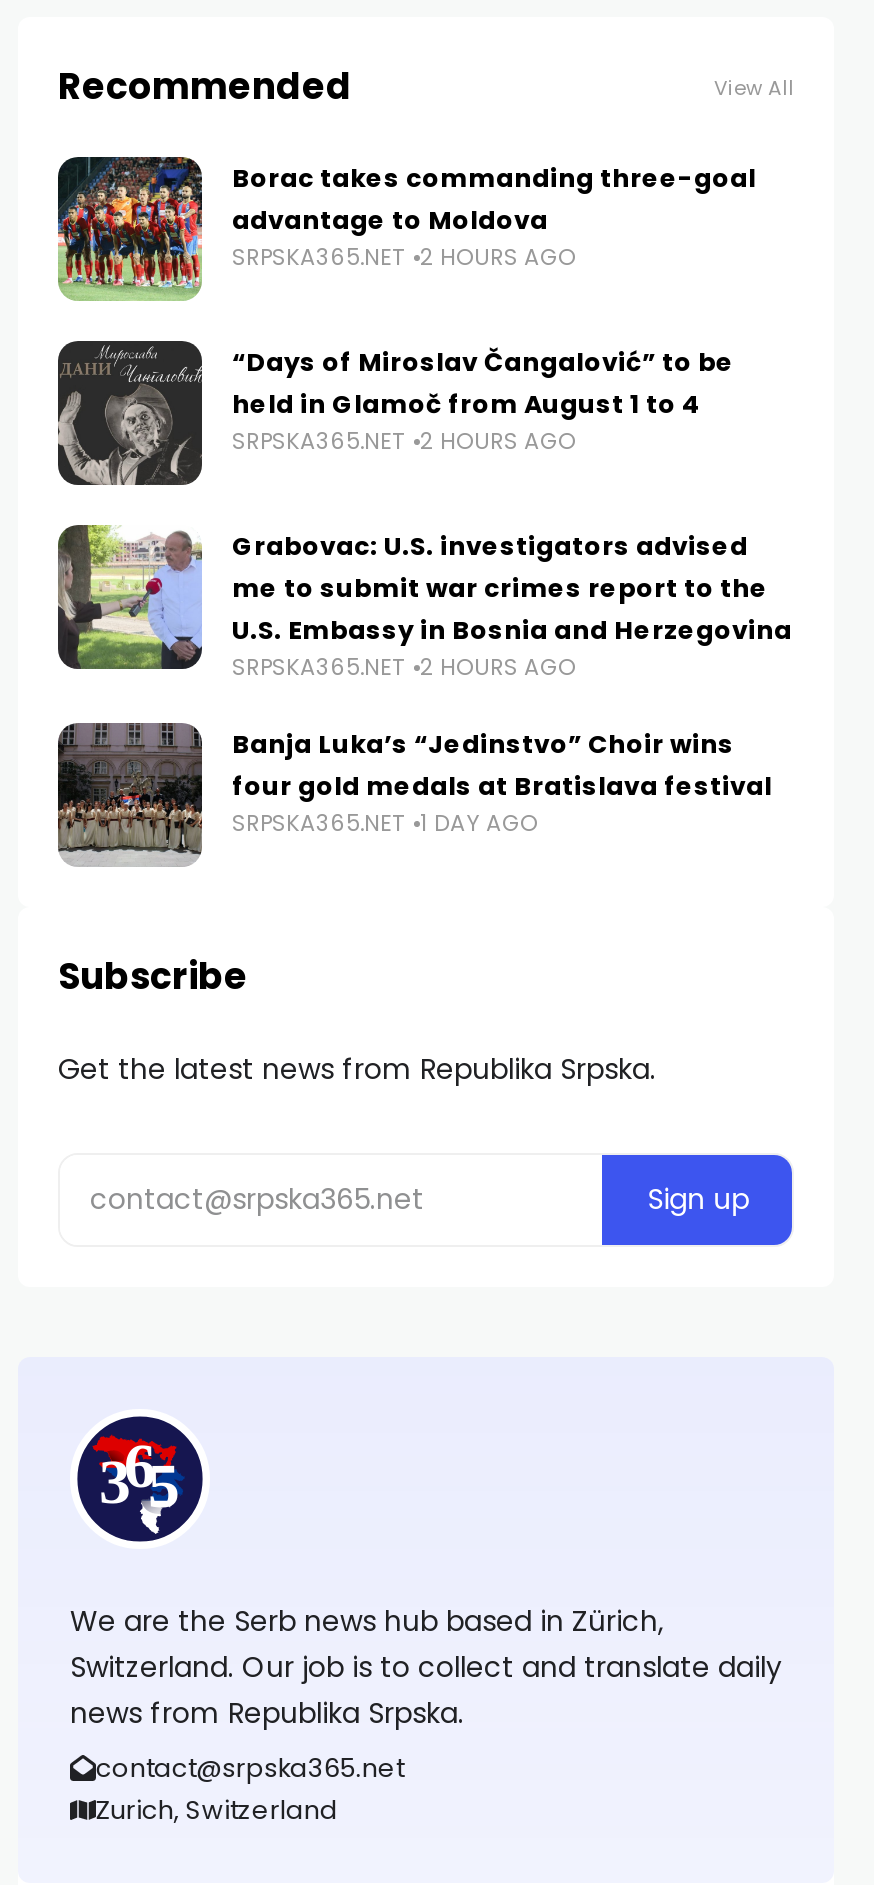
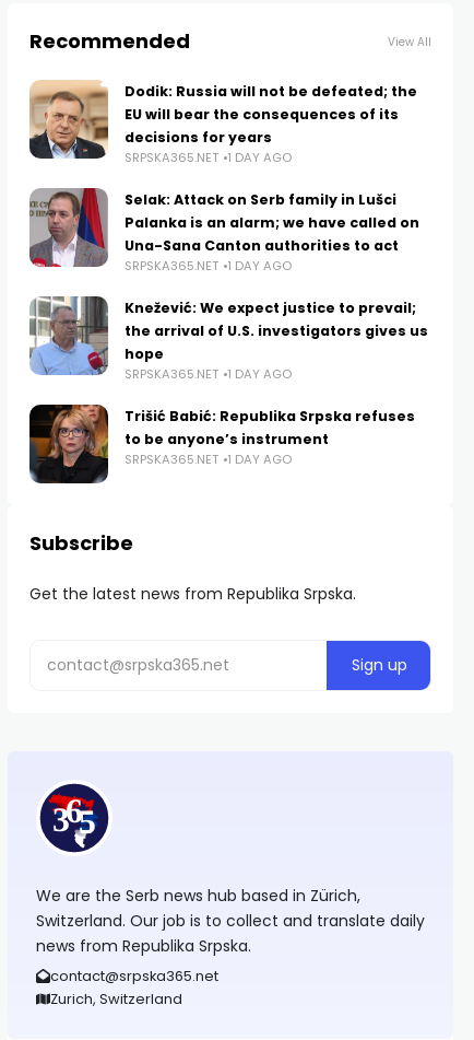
- [image]
- Borac takes commanding three-goal
- advantage to Moldova
- SRPSKA365.NET 2 HOURS AGO
+ [image]
+ Dodik: Russia will not be defeated; the
+ EU will bear the consequences of its
+ decisions for years
+ SRPSKA365.NET 1 DAY AGO

- [image]
- “Days of Miroslav Čangalović” to be
- held in Glamoč from August 1 to 4
- SRPSKA365.NET 2 HOURS AGO
+ [image]
+ Selak: Attack on Serb family in Lušci
+ Palanka is an alarm; we have called on
+ Una-Sana Canton authorities to act
+ SRPSKA365.NET 1 DAY AGO

- [image]
- Grabovac: U.S. investigators advised
- me to submit war crimes report to the
- U.S. Embassy in Bosnia and Herzegovina
- SRPSKA365.NET 2 HOURS AGO
+ [image]
+ Knežević: We expect justice to prevail;
+ the arrival of U.S. investigators gives us
+ hope
+ SRPSKA365.NET 1 DAY AGO

- [image]
- Banja Luka’s “Jedinstvo” Choir wins
- four gold medals at Bratislava festival
+ [image]
+ Trišić Babić: Republika Srpska refuses
+ to be anyone’s instrument
